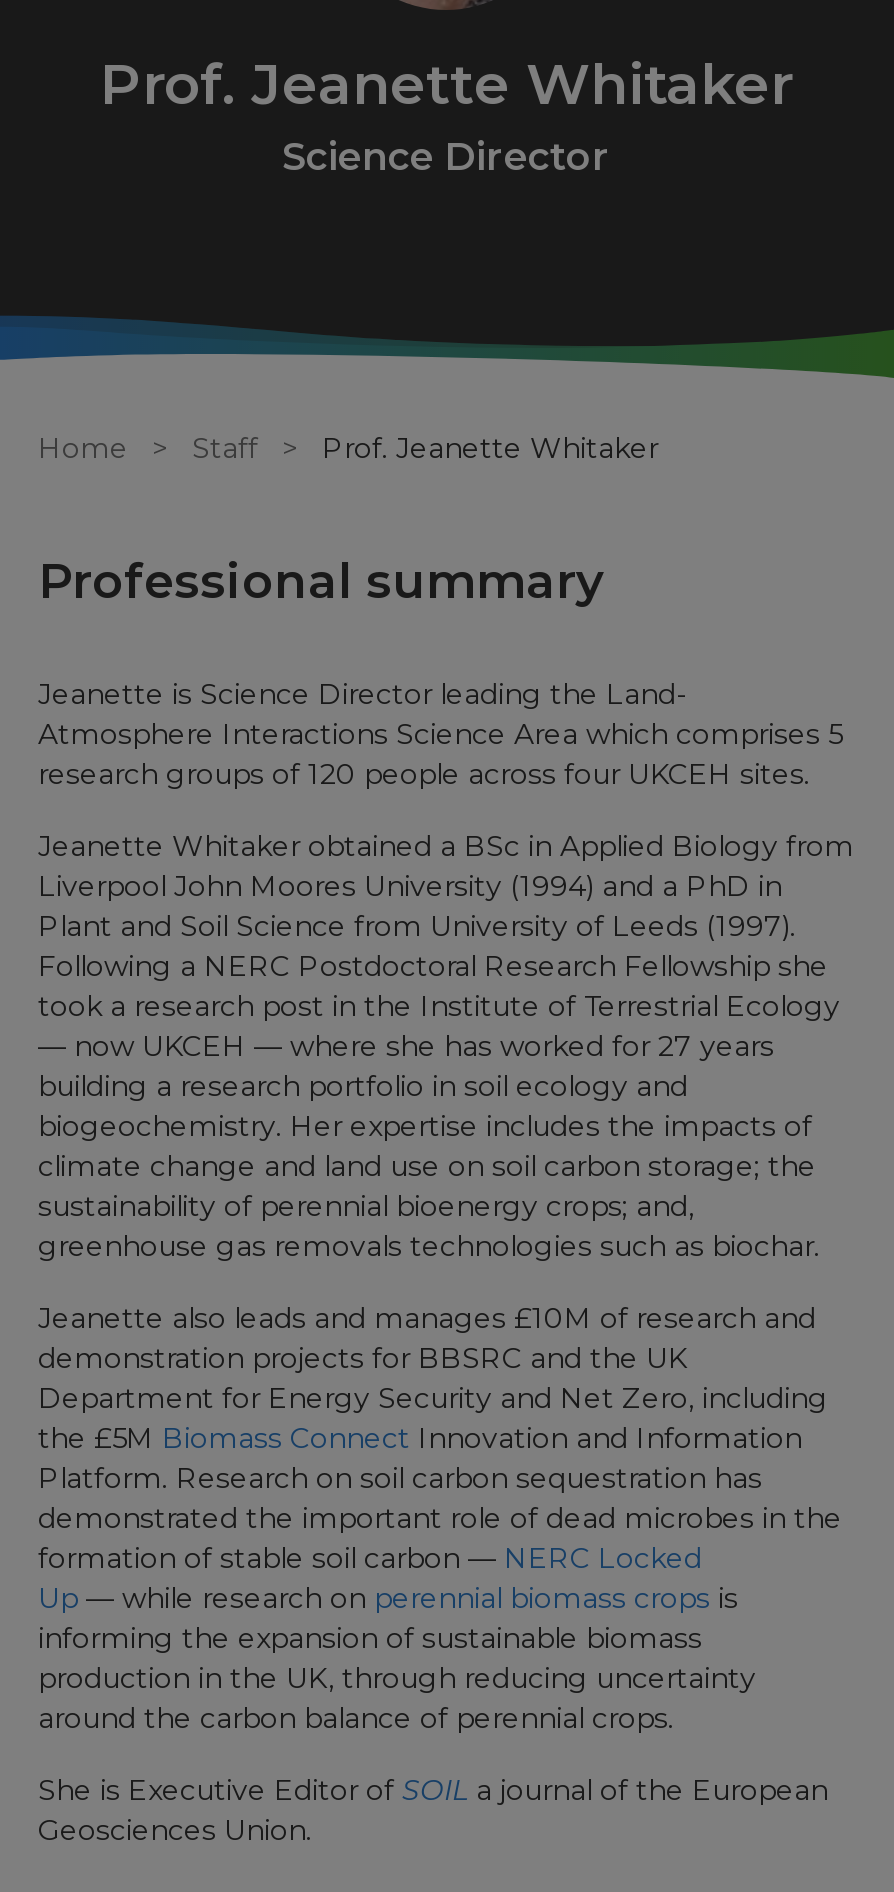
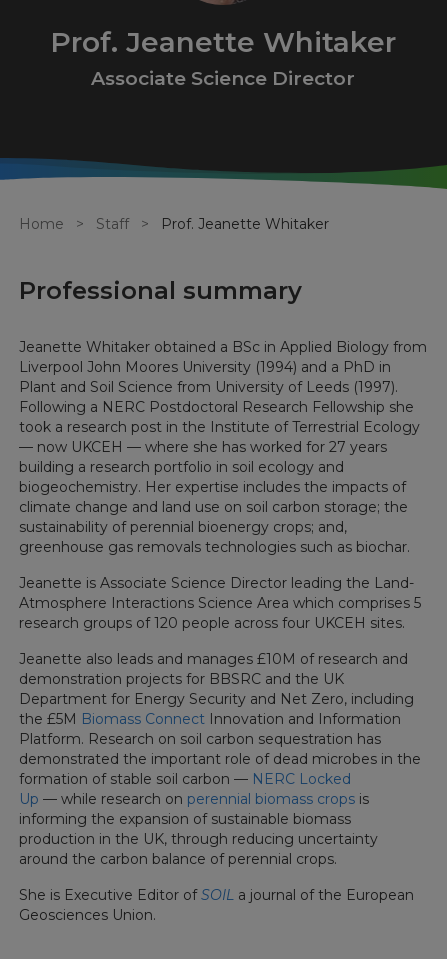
- Science Director
+ Associate Science Director

- Jeanette is Science Director leading the Land-

moved down: Atmosphere Interactions Science Area which comprises 5 | research groups of 120 people across four UKCEH sites.

moved up: Jeanette Whitaker obtained a BSc in Applied Biology from | Liverpool John Moores University (1994) and a PhD in | Plant and Soil Science from University of Leeds (1997). | ... | sustainability of perennial bioenergy crops; and, | greenhouse gas removals technologies such as biochar.

+ Jeanette is Associate Science Director leading the Land-
